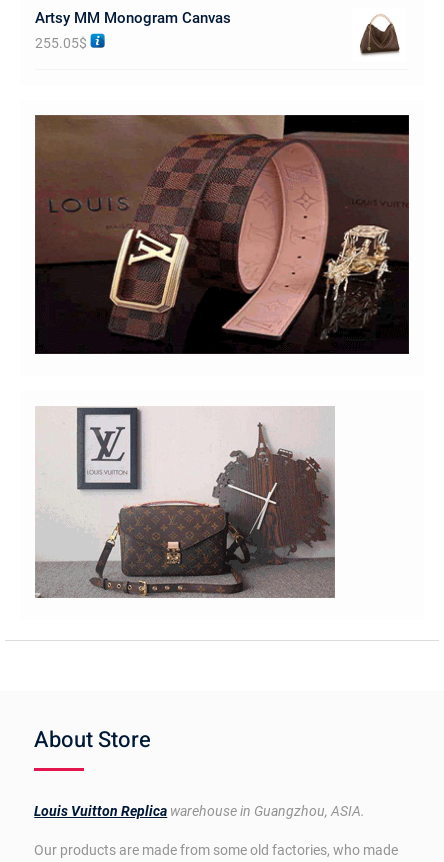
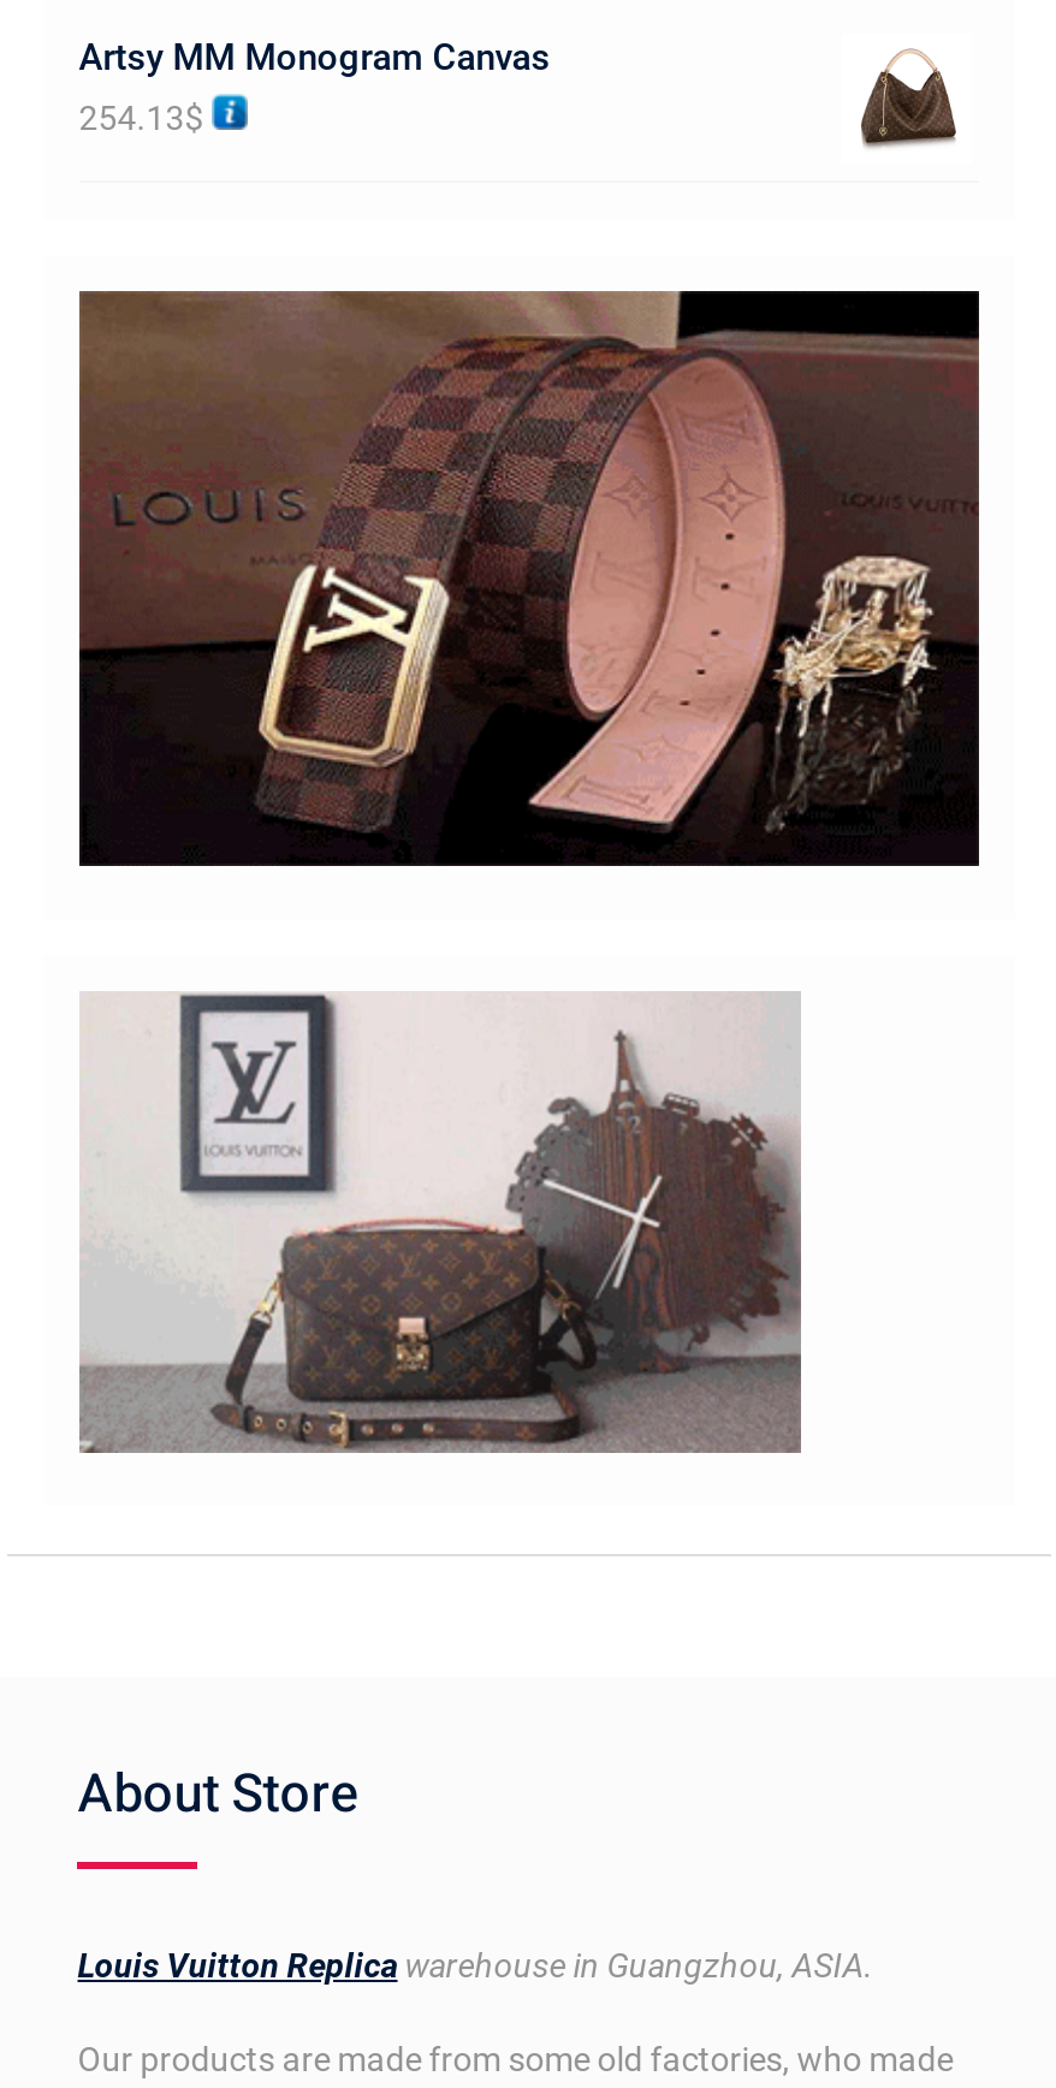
- 255.05$
+ 254.13$
